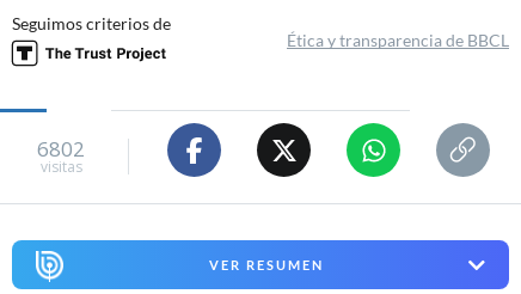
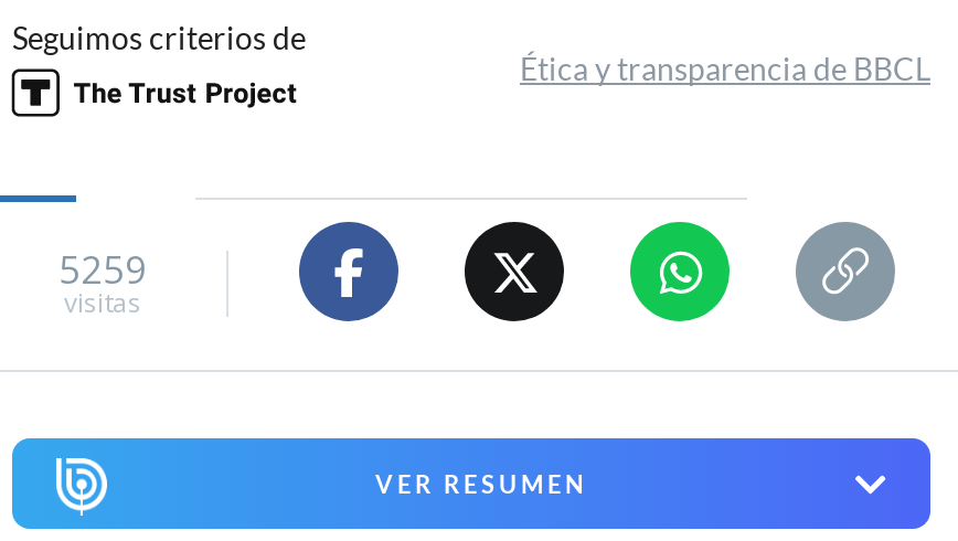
- 6802
+ 5259
